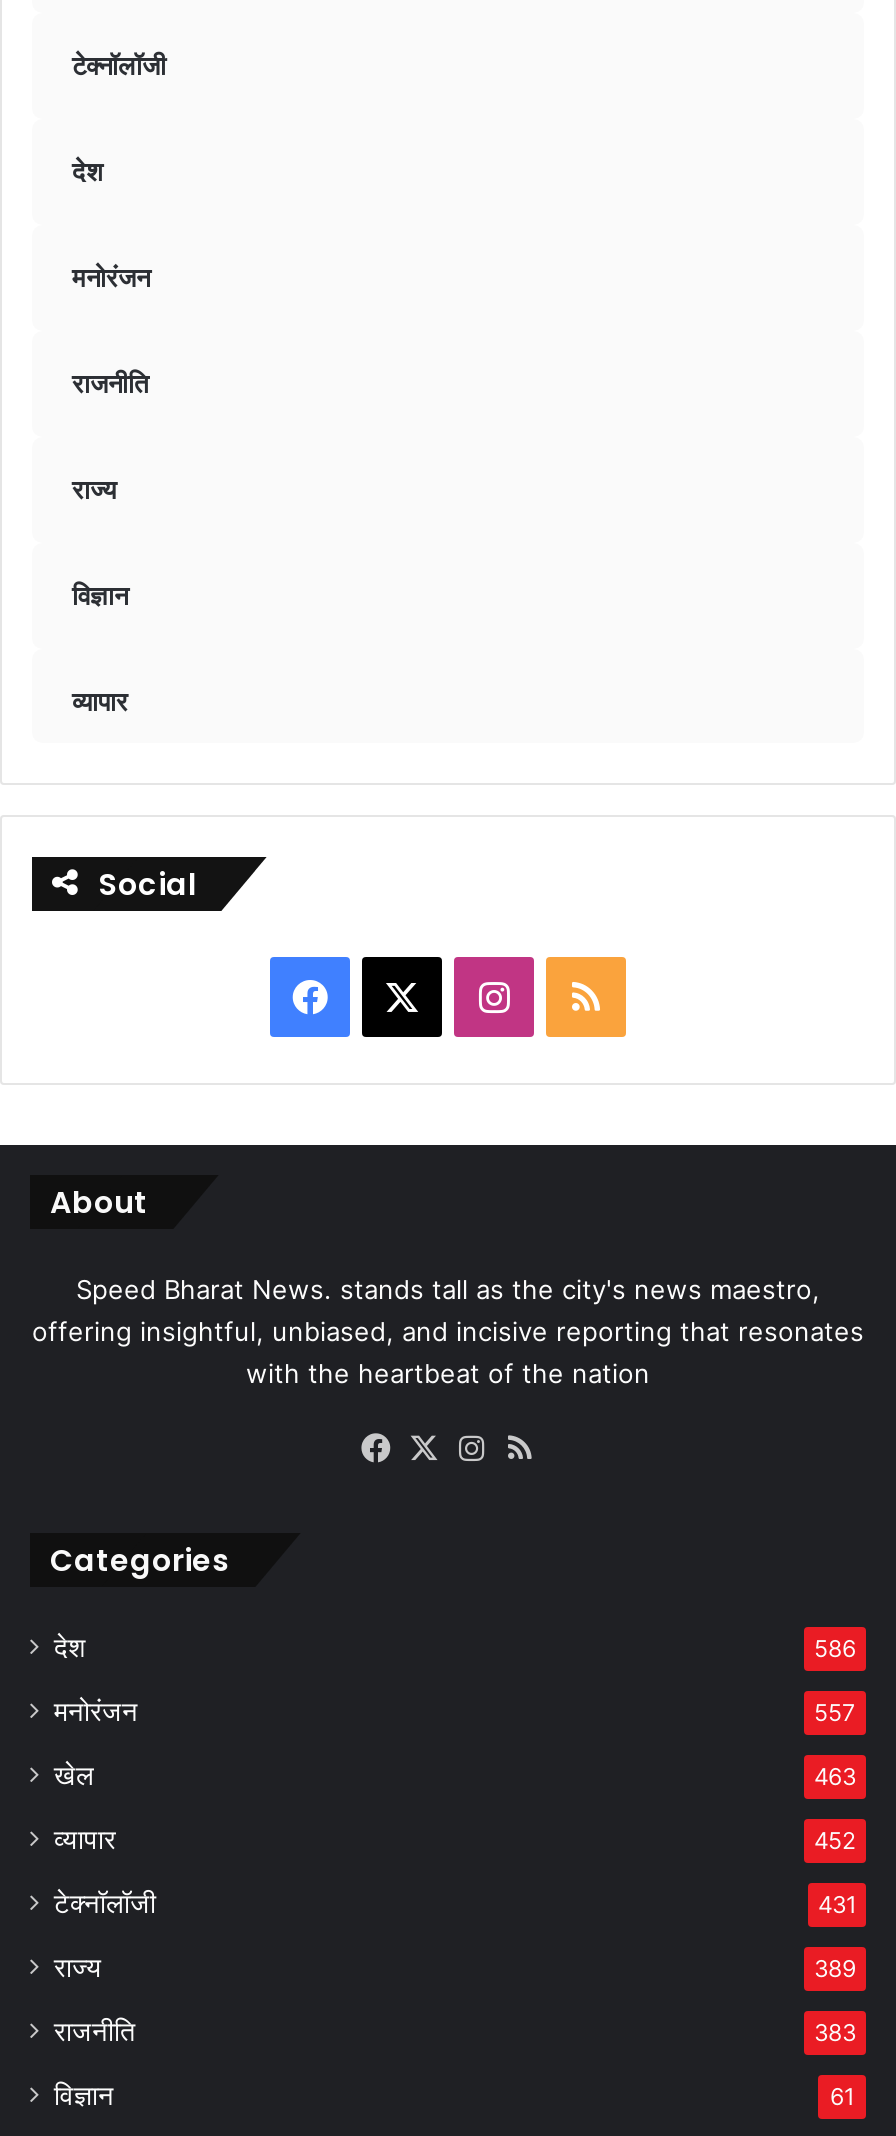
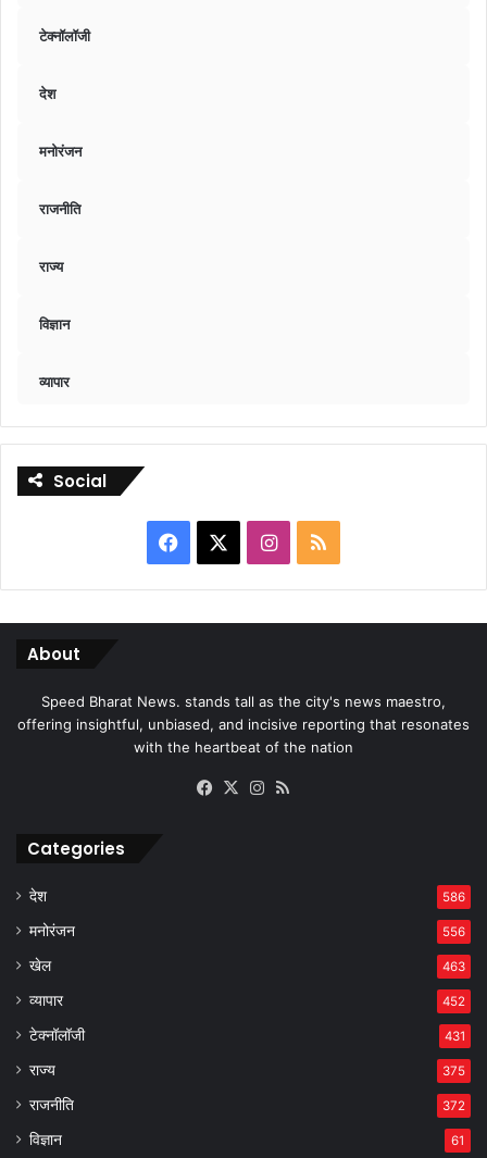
- 557
+ 556

- 389
+ 375

- 383
+ 372
